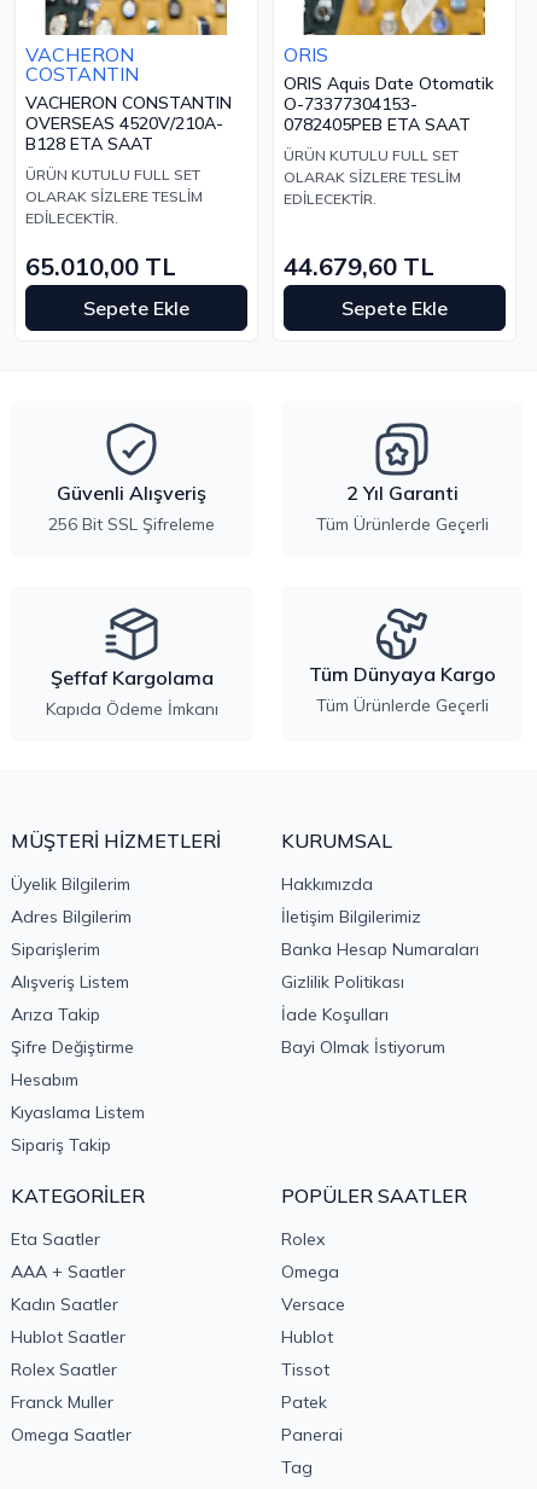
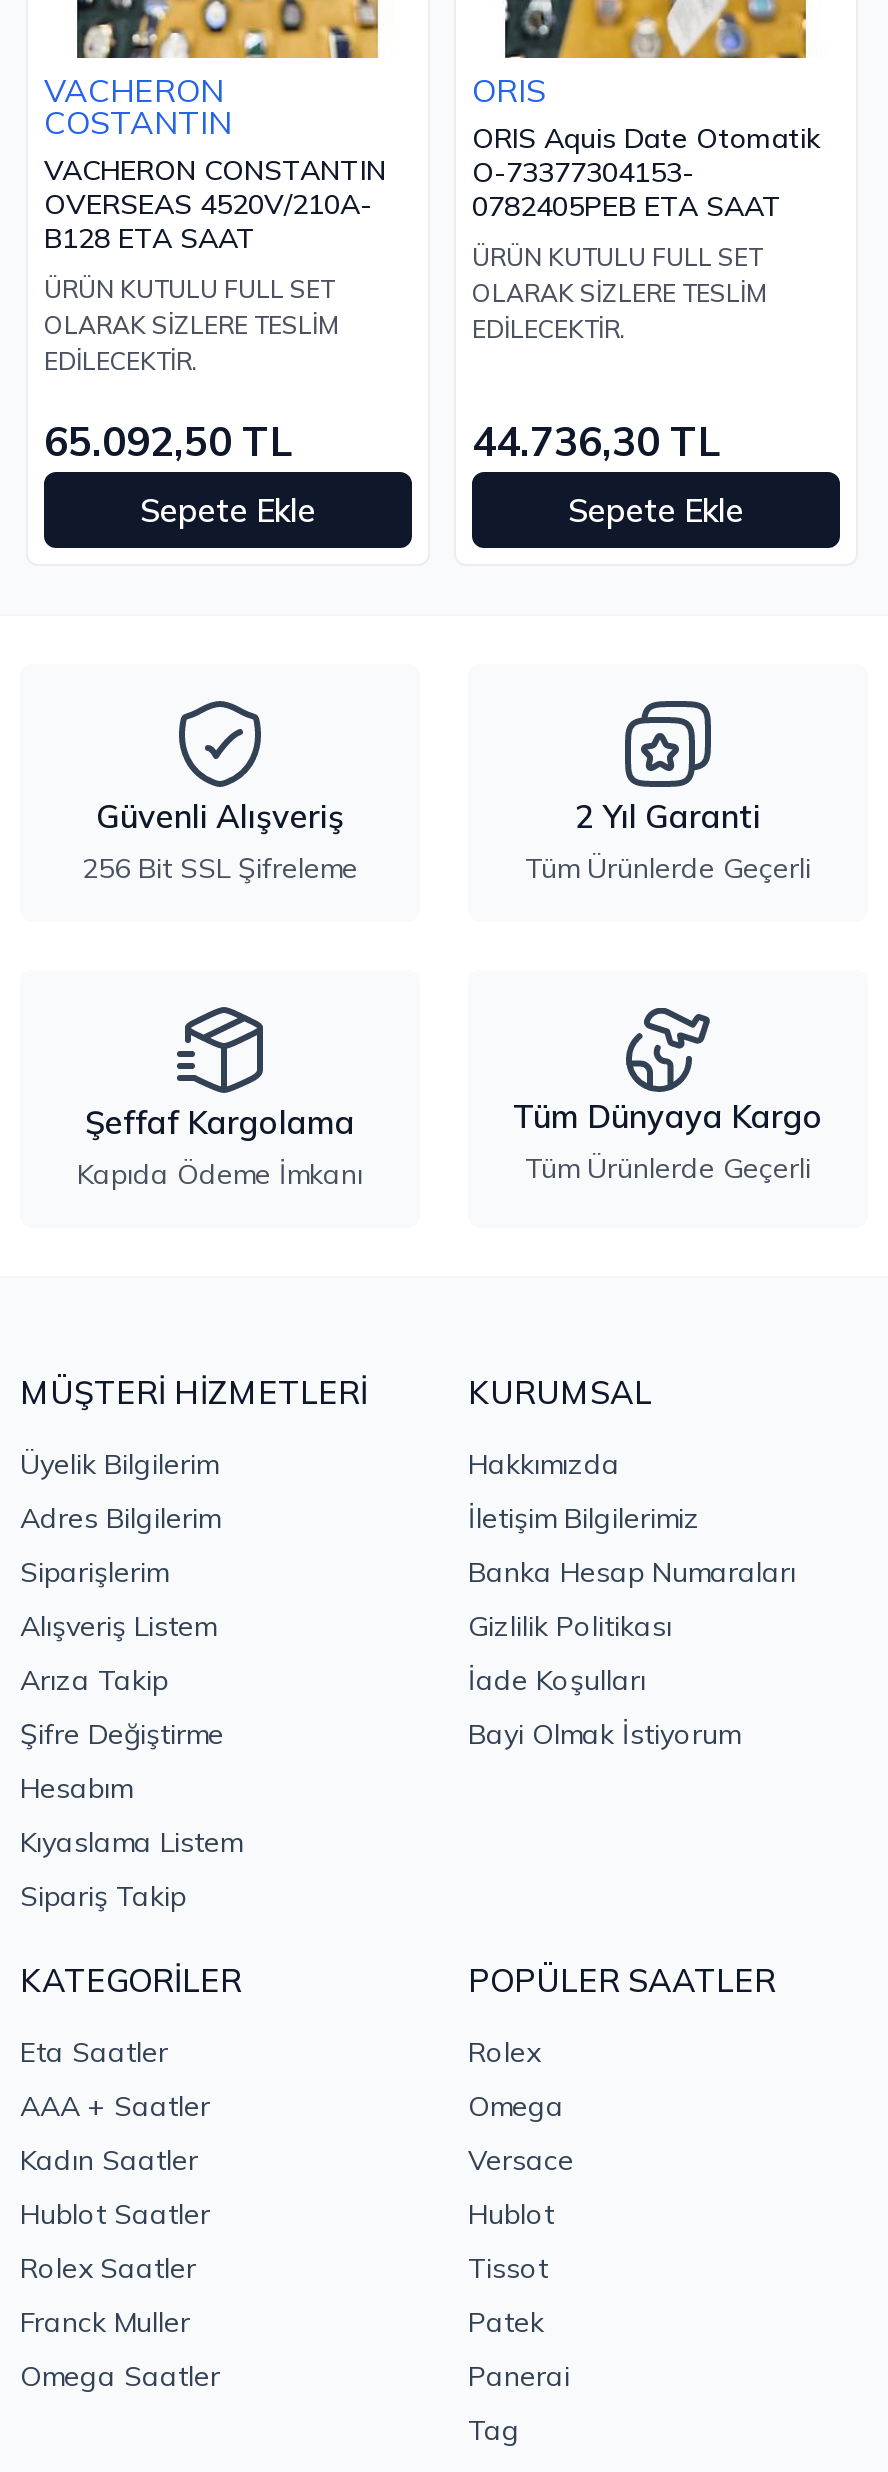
- 65.010,00 TL
+ 65.092,50 TL

- 44.679,60 TL
+ 44.736,30 TL
